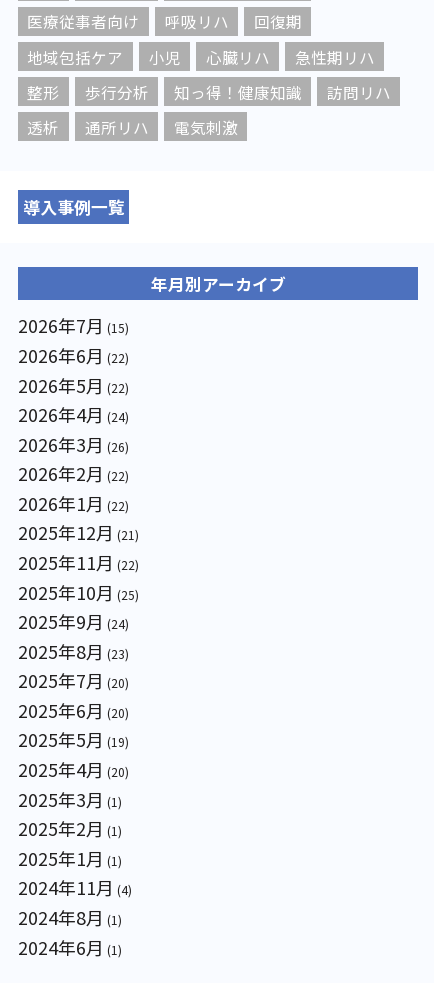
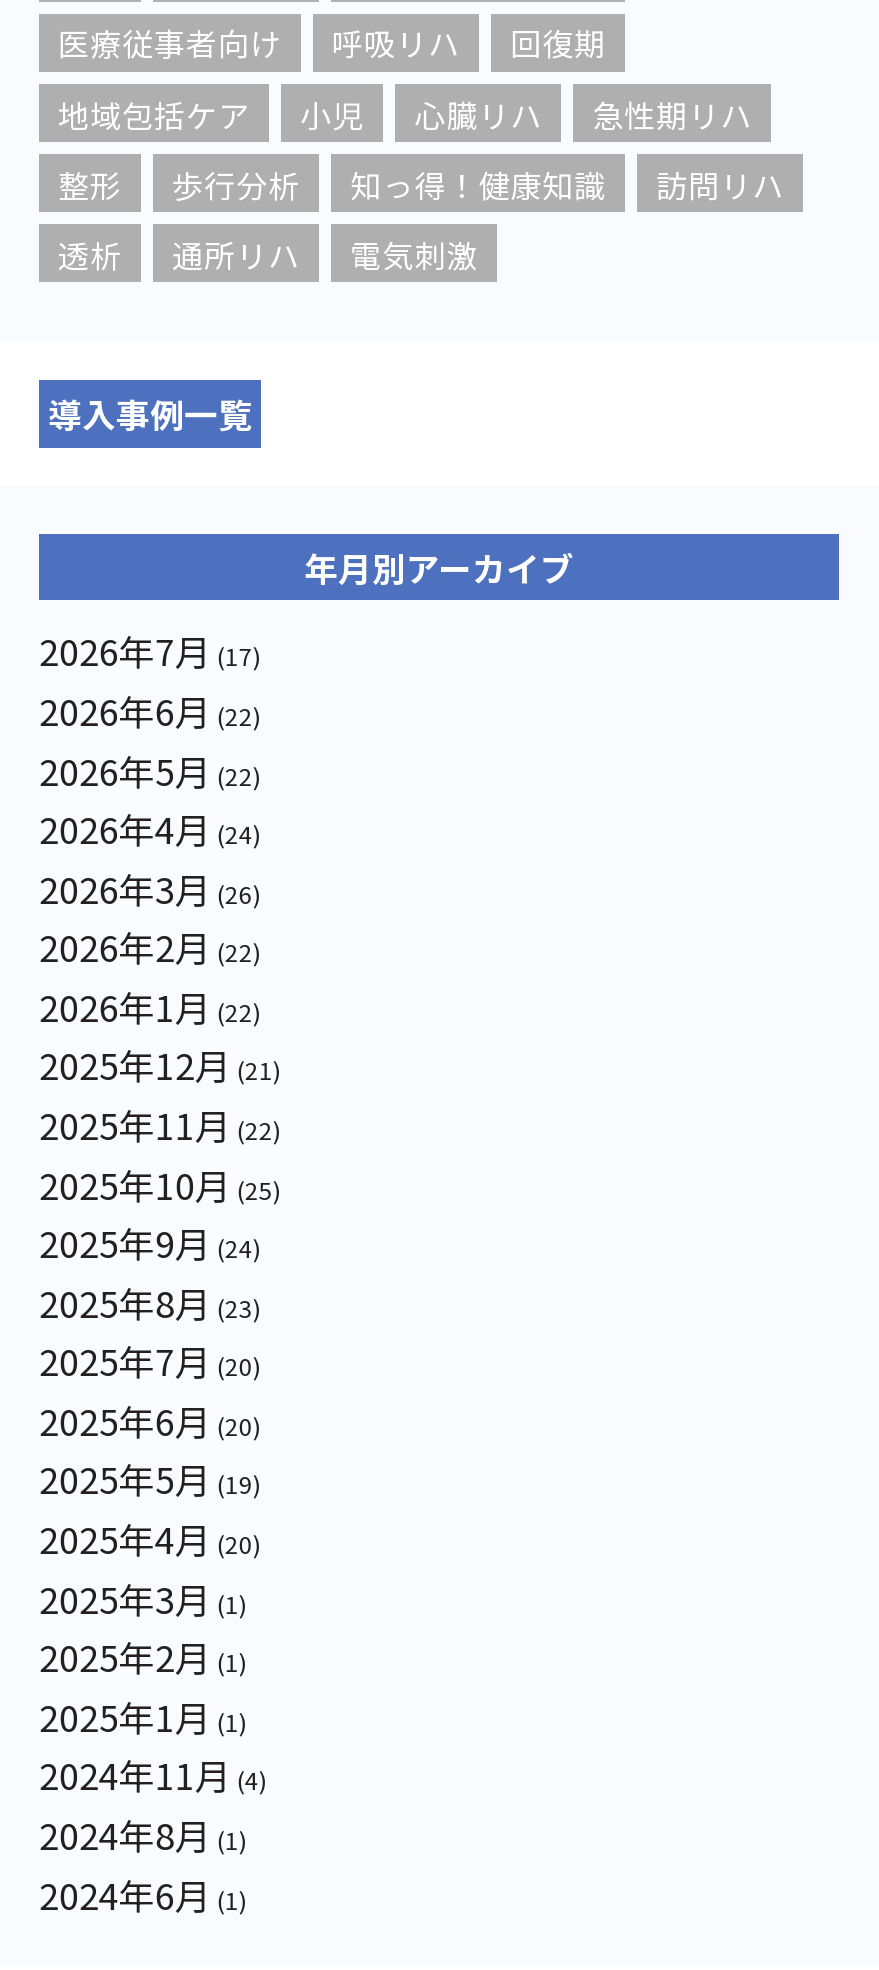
- 2026年7月(15)
+ 2026年7月(17)
